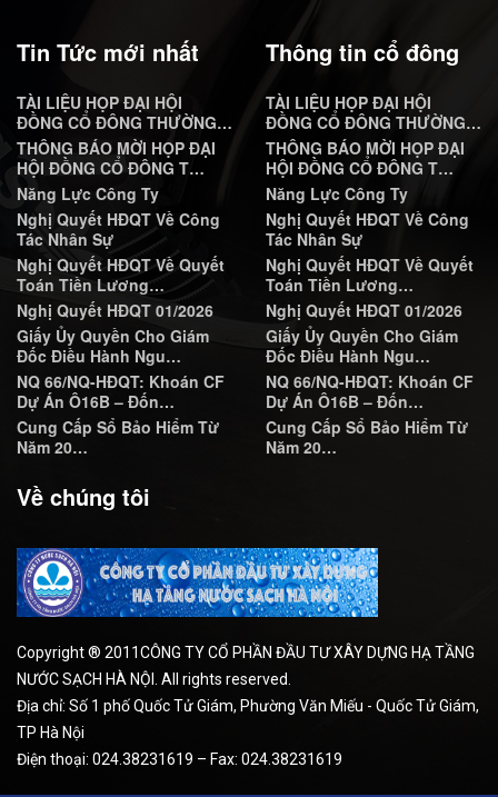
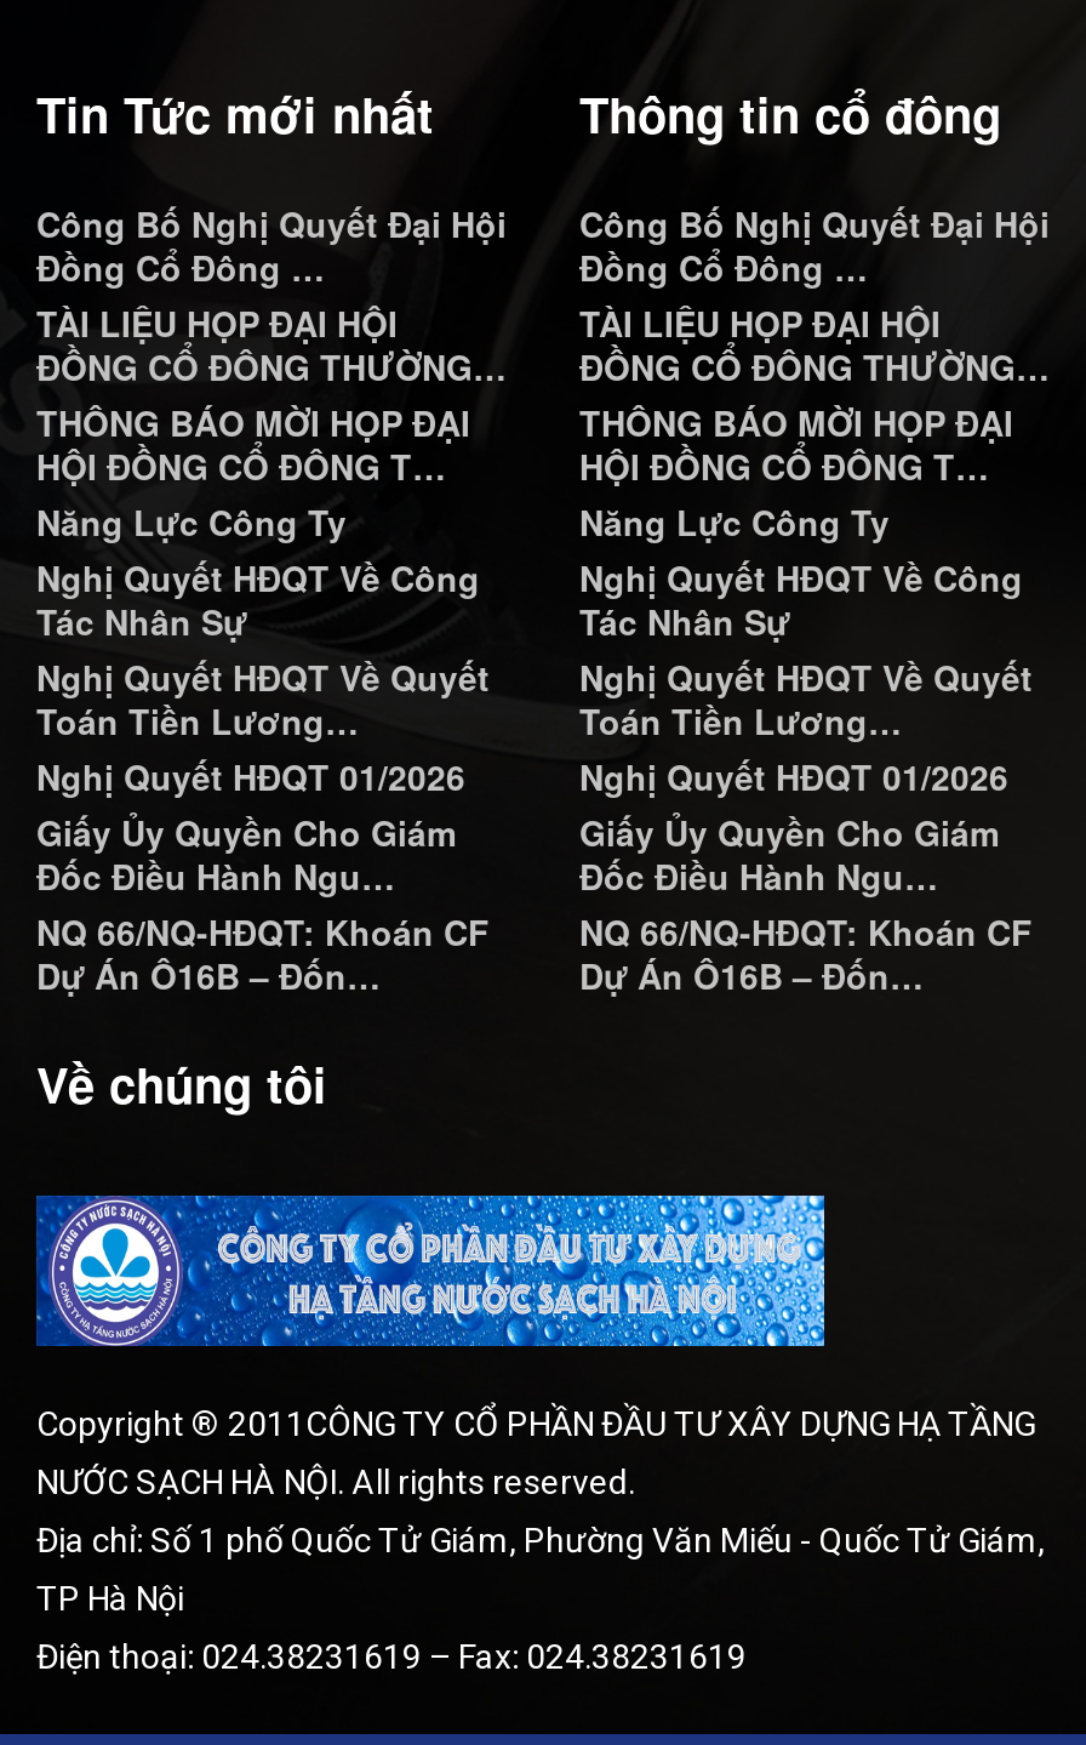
+ Công Bố Nghị Quyết Đại Hội
+ Đồng Cổ Đông …

+ Công Bố Nghị Quyết Đại Hội
+ Đồng Cổ Đông …

moved down: TÀI LIỆU HỌP ĐẠI HỘI | ĐỒNG CỔ ĐÔNG THƯỜNG… | THÔNG BÁO MỜI HỌP ĐẠI | ... | NQ 66/NQ-HĐQT: Khoán CF | Dự Án Ô16B – Đốn…

moved down: TÀI LIỆU HỌP ĐẠI HỘI | ĐỒNG CỔ ĐÔNG THƯỜNG… | THÔNG BÁO MỜI HỌP ĐẠI | ... | NQ 66/NQ-HĐQT: Khoán CF | Dự Án Ô16B – Đốn…

- Cung Cấp Sổ Bảo Hiểm Từ
- Năm 20…

- Cung Cấp Sổ Bảo Hiểm Từ
- Năm 20…
